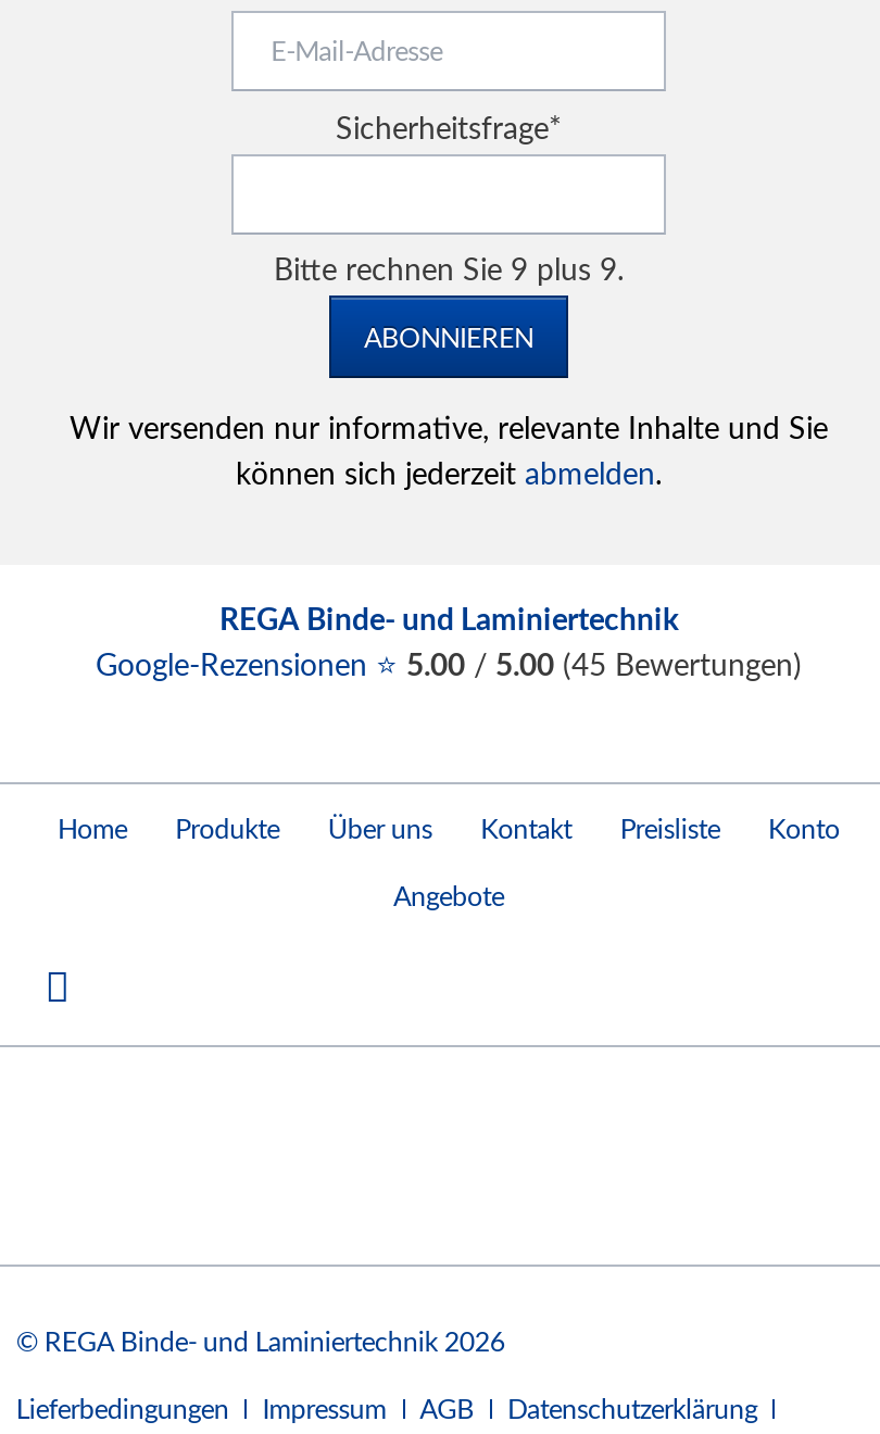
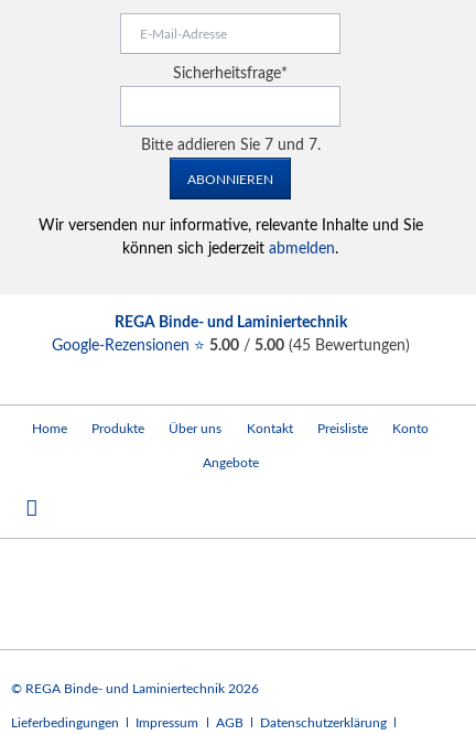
- Bitte rechnen Sie 9 plus 9.
+ Bitte addieren Sie 7 und 7.
